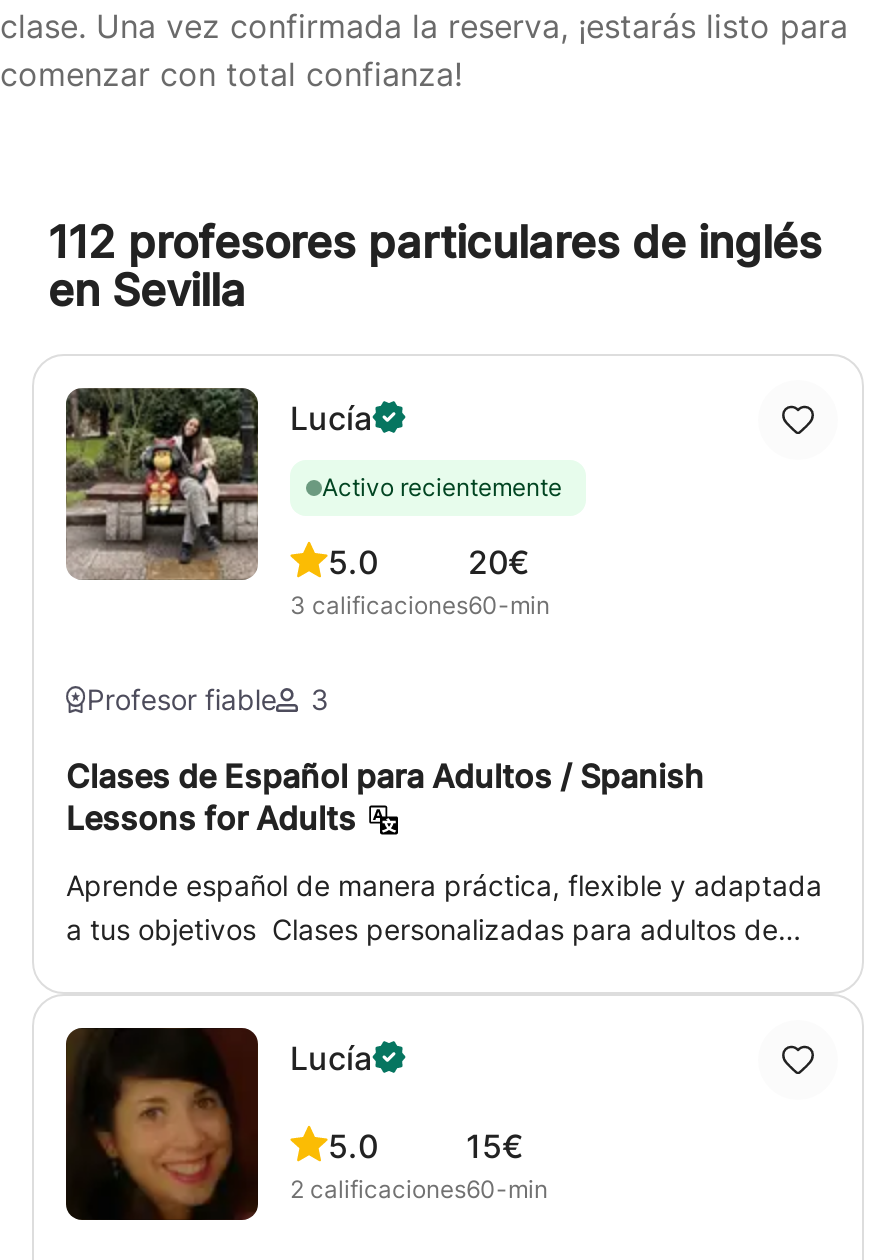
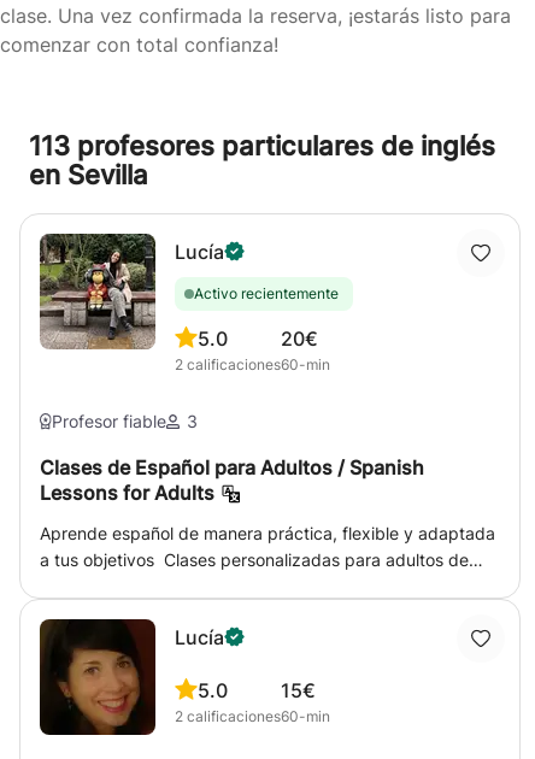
- 112 profesores particulares de inglés
+ 113 profesores particulares de inglés

- 3 calificaciones
+ 2 calificaciones
